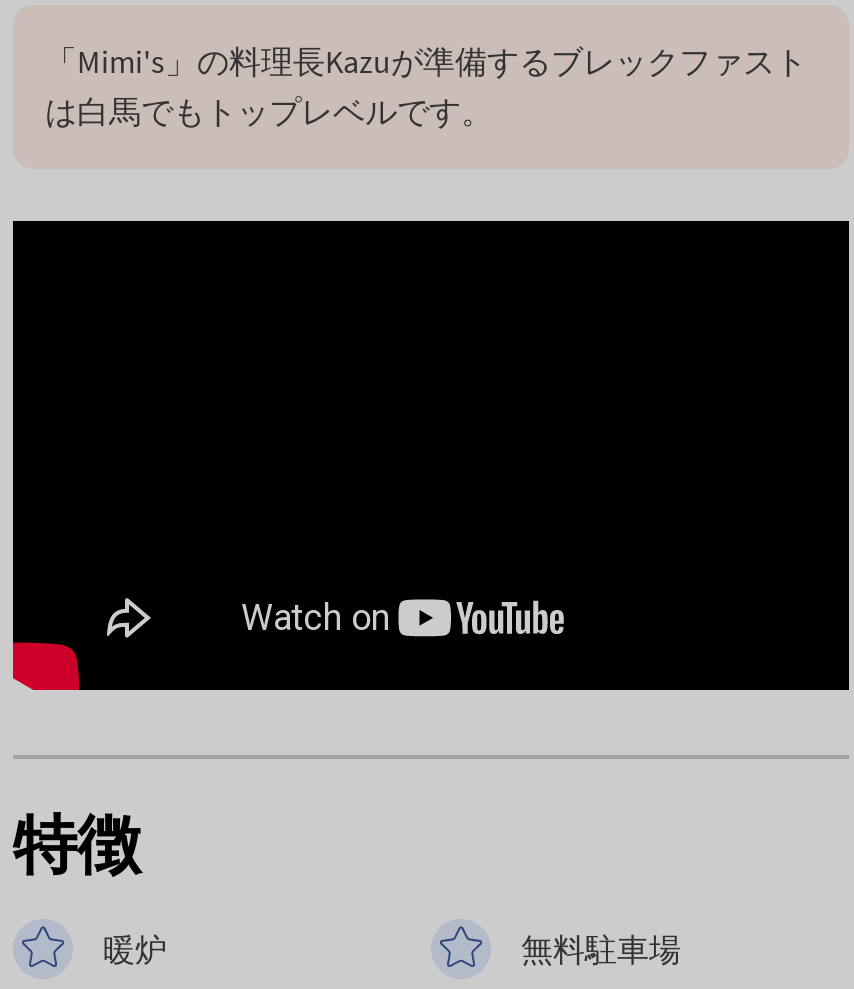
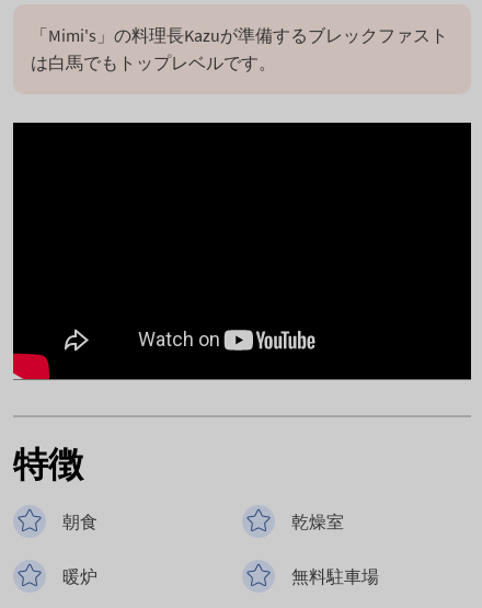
+ 朝食
+ 乾燥室
